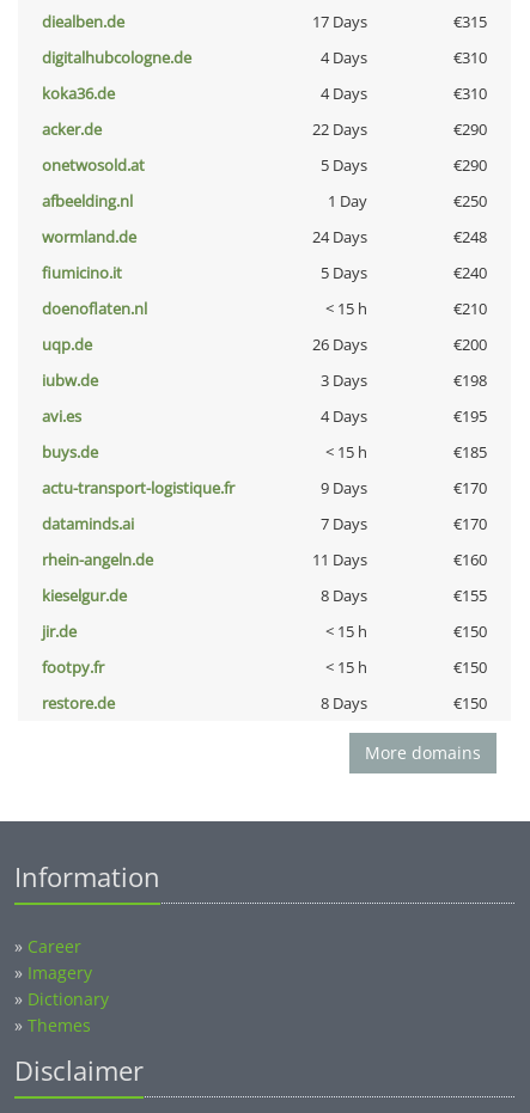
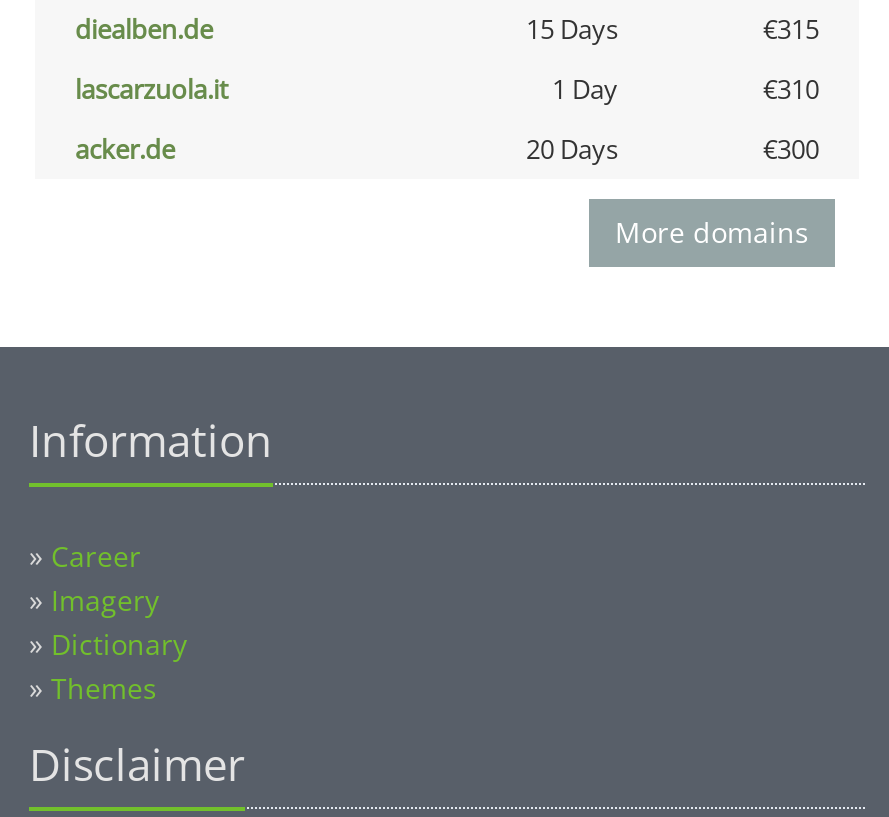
- 17 Days
+ 15 Days

- digitalhubcologne.de
- 4 Days
- €310
- koka36.de
- 4 Days
+ lascarzuola.it
+ 1 Day

- 22 Days
- €290
- onetwosold.at
- 5 Days
- €290
- afbeelding.nl
- 1 Day
- €250
- wormland.de
- 24 Days
- €248
- fiumicino.it
- 5 Days
- €240
- doenoflaten.nl
- < 15 h
- €210
- uqp.de
- 26 Days
- €200
- iubw.de
- 3 Days
- €198
- avi.es
- 4 Days
- €195
- buys.de
- < 15 h
- €185
- actu-transport-logistique.fr
- 9 Days
- €170
- dataminds.ai
- 7 Days
- €170
- rhein-angeln.de
- 11 Days
- €160
- kieselgur.de
- 8 Days
- €155
- jir.de
- < 15 h
- €150
- footpy.fr
- < 15 h
- €150
- restore.de
- 8 Days
- €150
+ 20 Days
+ €300
